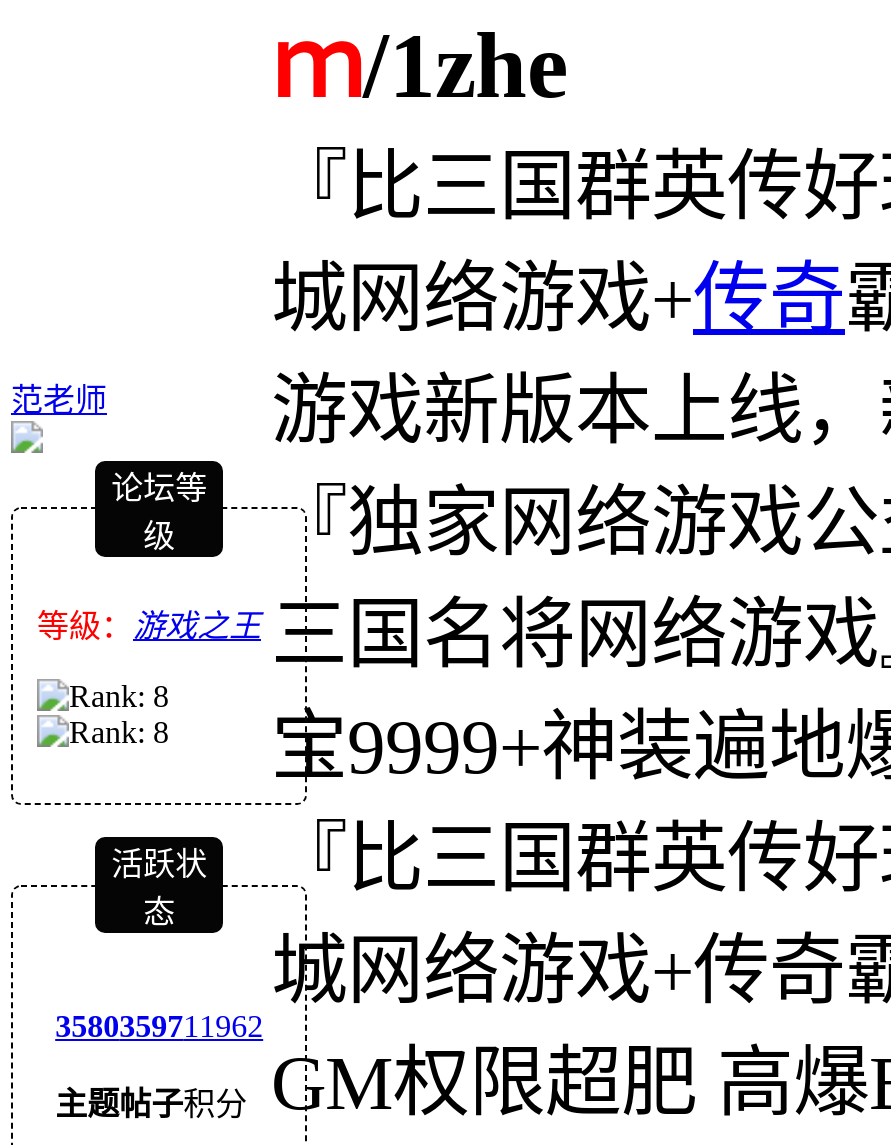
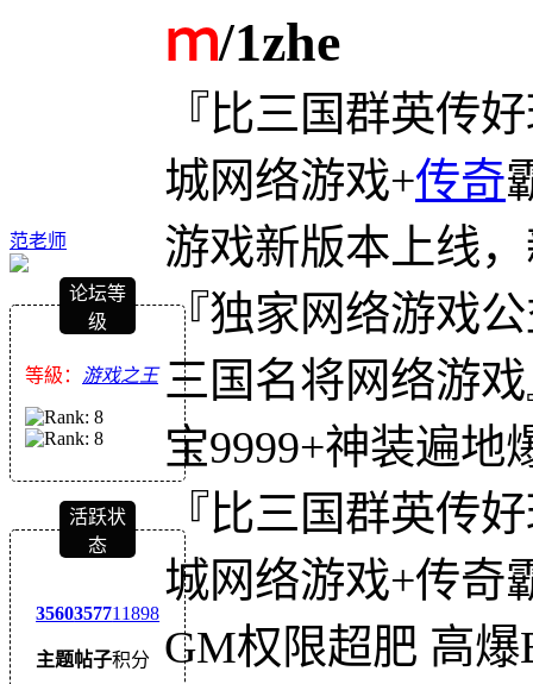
- 3580
+ 3560

- 3597
+ 3577

- 11962
+ 11898
